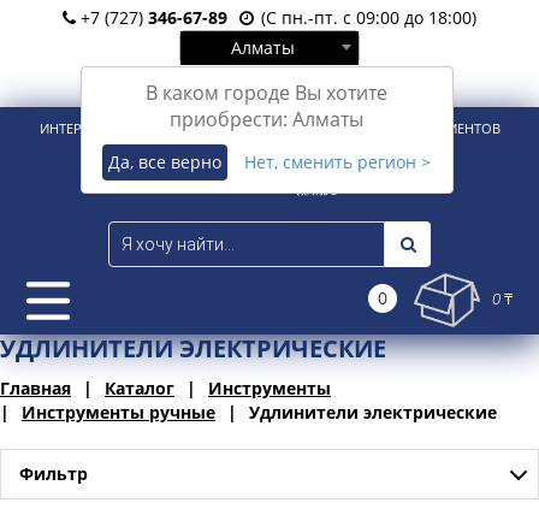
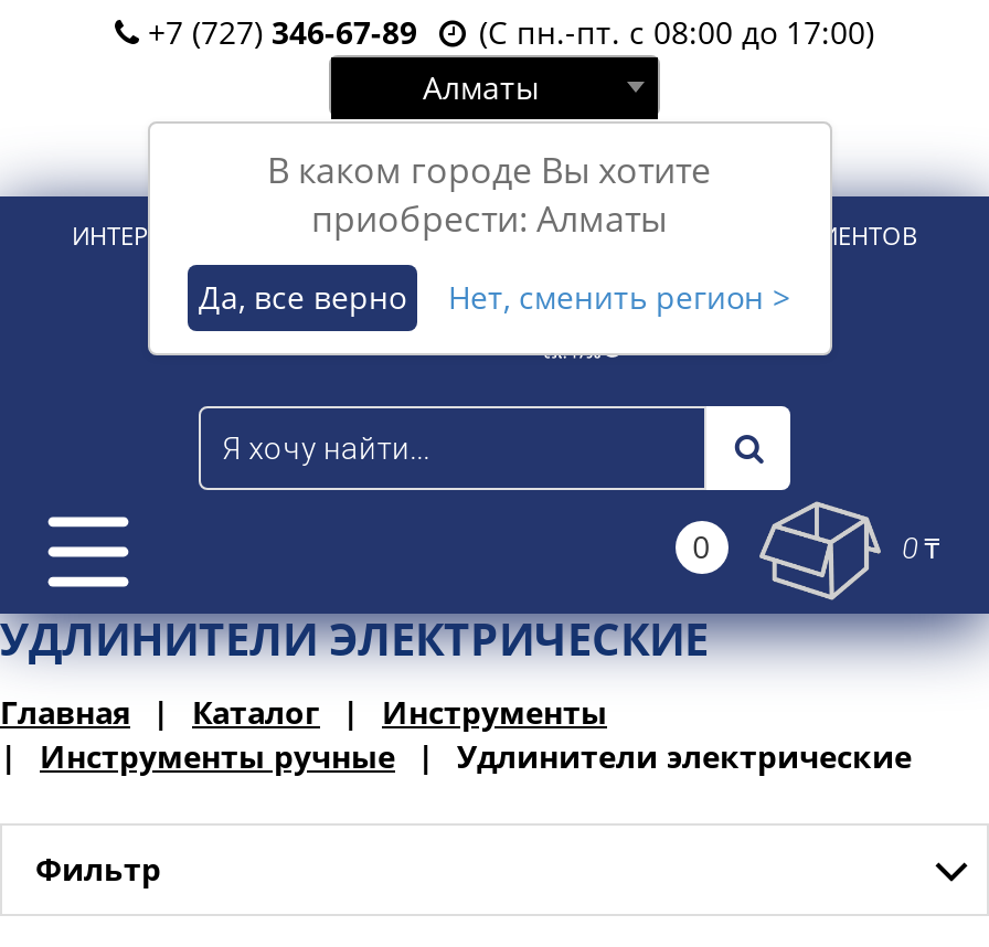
- +7 (727) 346-67-89 (С пн.-пт. с 09:00 до 18:00)
+ +7 (727) 346-67-89 (С пн.-пт. с 08:00 до 17:00)
